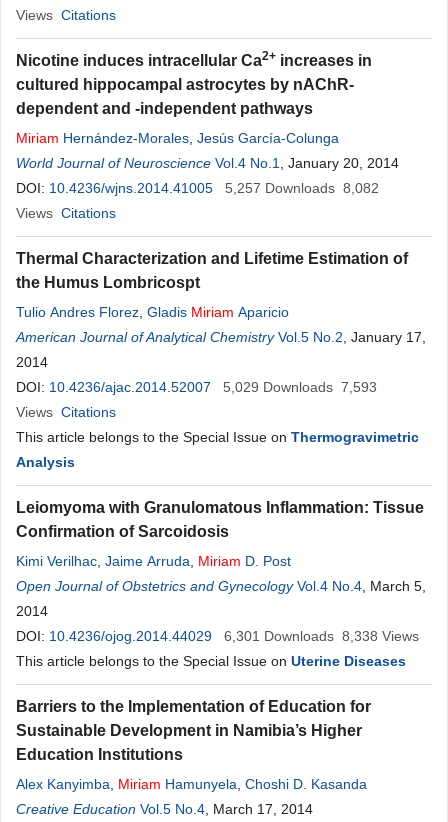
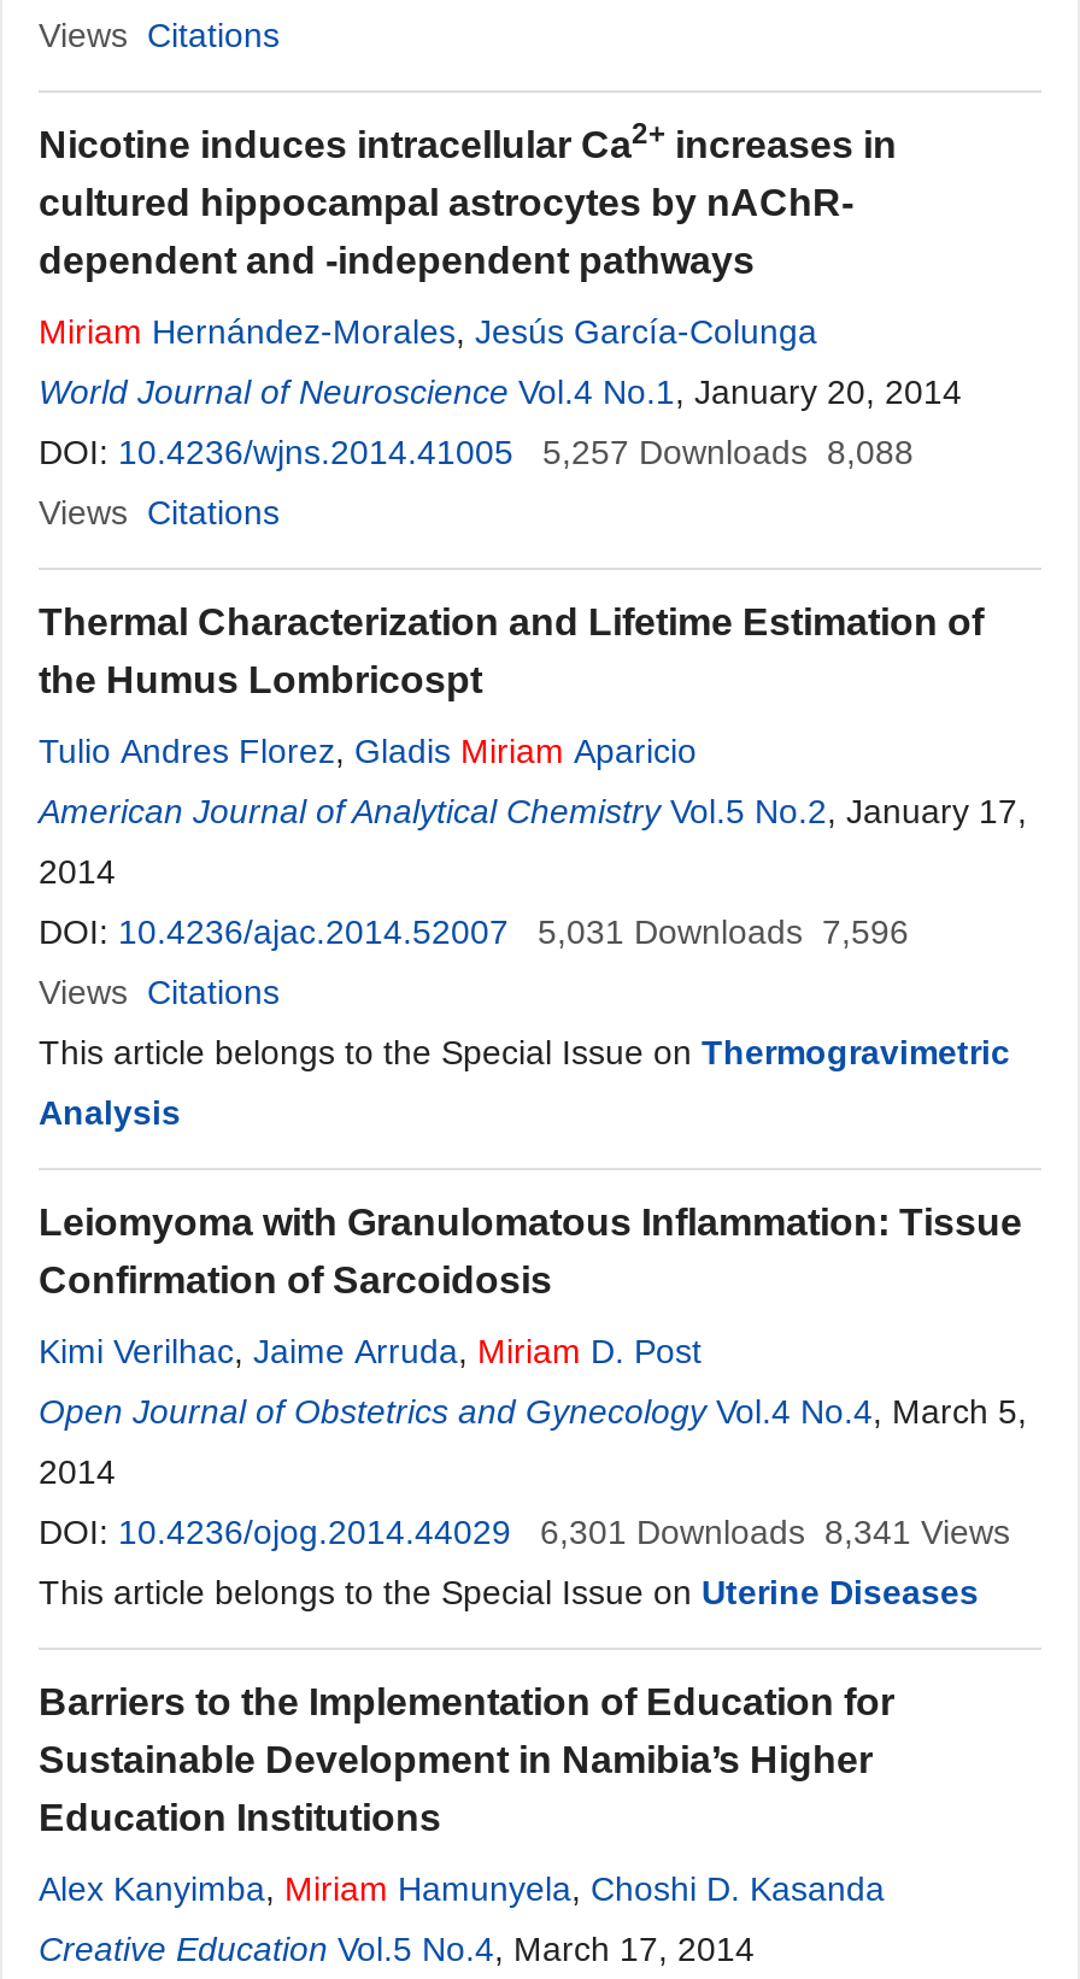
- DOI: 10.4236/wjns.2014.41005 5,257 Downloads 8,082
+ DOI: 10.4236/wjns.2014.41005 5,257 Downloads 8,088

- DOI: 10.4236/ajac.2014.52007 5,029 Downloads 7,593
+ DOI: 10.4236/ajac.2014.52007 5,031 Downloads 7,596

- 6,301 Downloads 8,338 Views
+ 6,301 Downloads 8,341 Views
